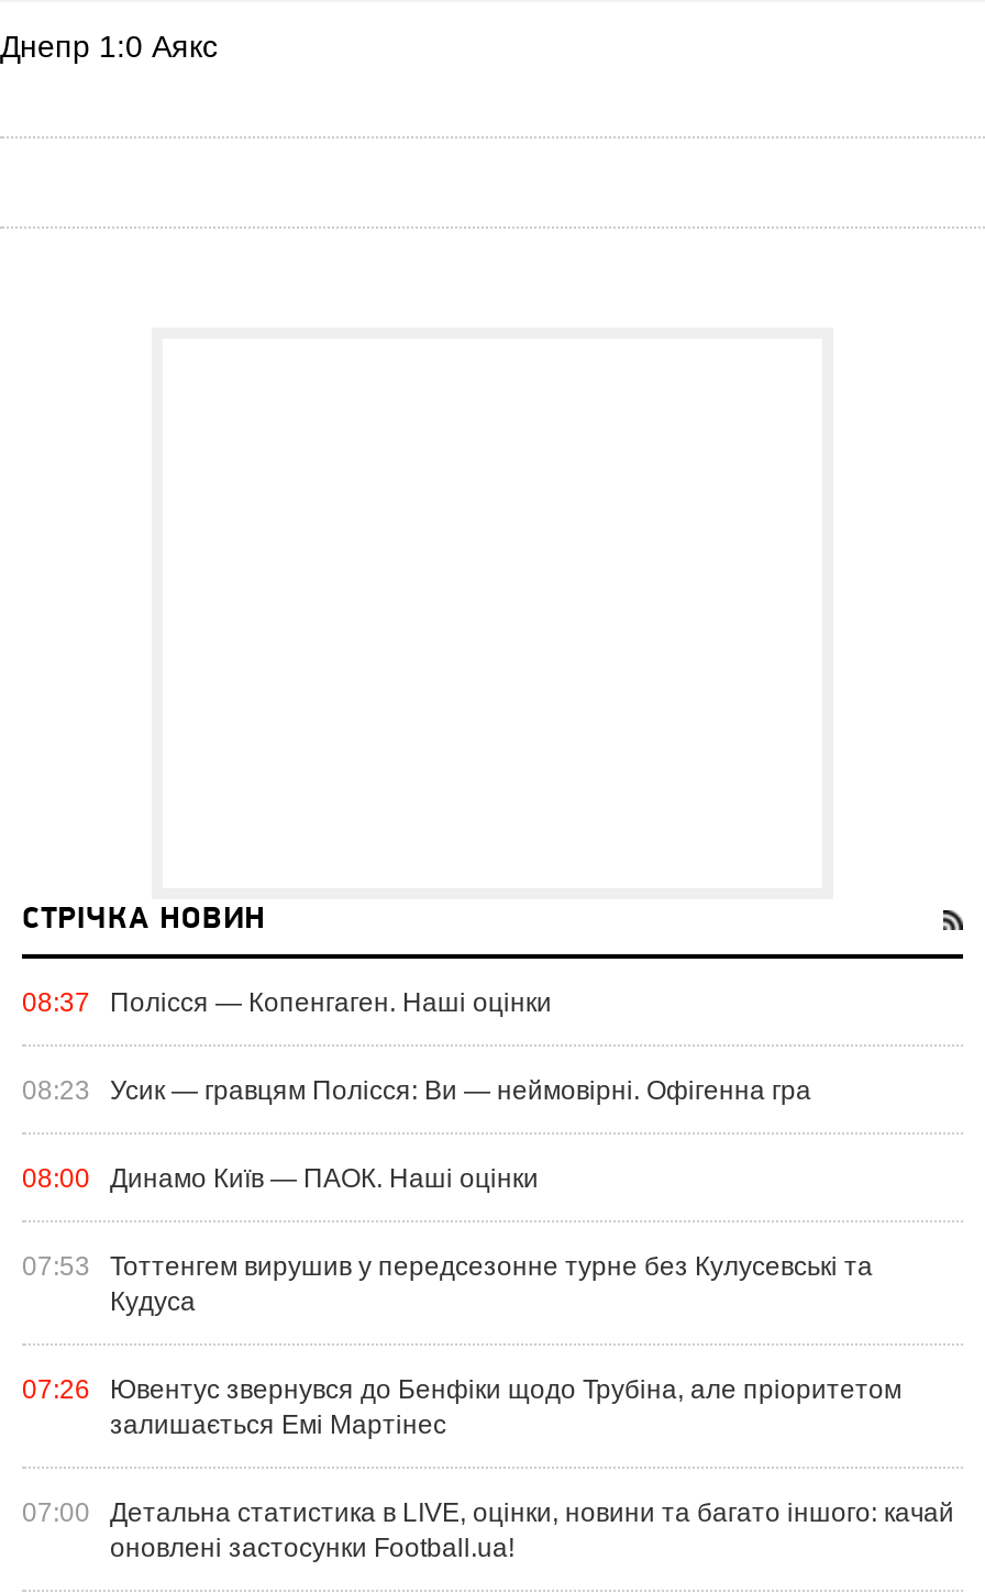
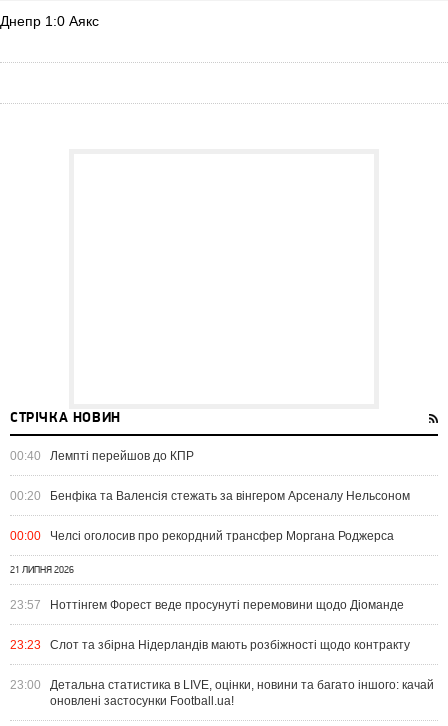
- 08:37
- Полісся — Копенгаген. Наші оцінки
- 08:23
- Усик — гравцям Полісся: Ви — неймовірні. Офігенна гра
- 08:00
- Динамо Київ — ПАОК. Наші оцінки
- 07:53
- Тоттенгем вирушив у передсезонне турне без Кулусевські та
- Кудуса
- 07:26
- Ювентус звернувся до Бенфіки щодо Трубіна, але пріоритетом
- залишається Емі Мартінес
- 07:00
+ 00:40
+ Лемпті перейшов до КПР
+ 00:20
+ Бенфіка та Валенсія стежать за вінгером Арсеналу Нельсоном
+ 00:00
+ Челсі оголосив про рекордний трансфер Моргана Роджерса
+ 21 ЛИПНЯ 2026
+ 23:57
+ Ноттінгем Форест веде просунуті перемовини щодо Діоманде
+ 23:23
+ Слот та збірна Нідерландів мають розбіжності щодо контракту
+ 23:00
